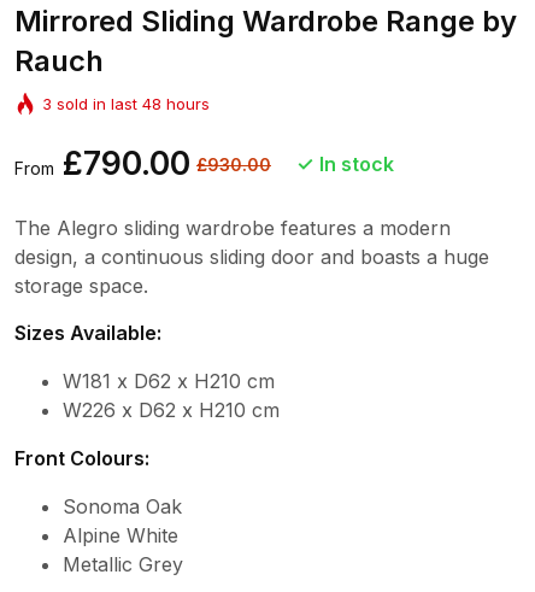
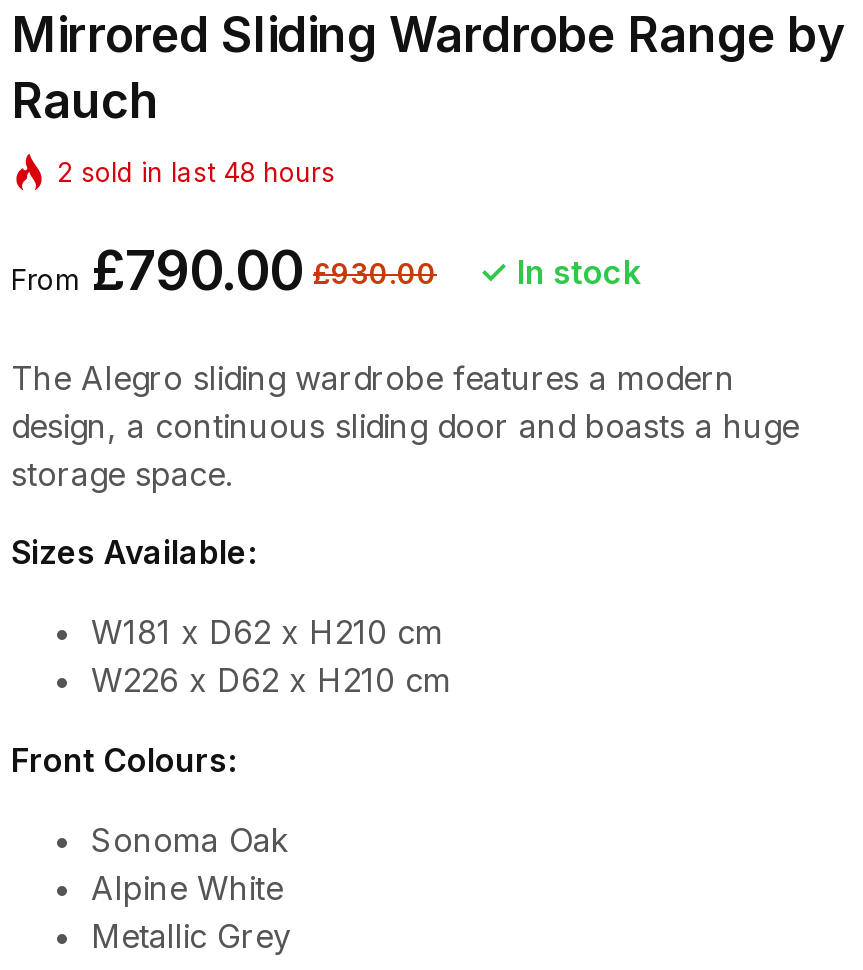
- 3 sold in last 48 hours
+ 2 sold in last 48 hours
